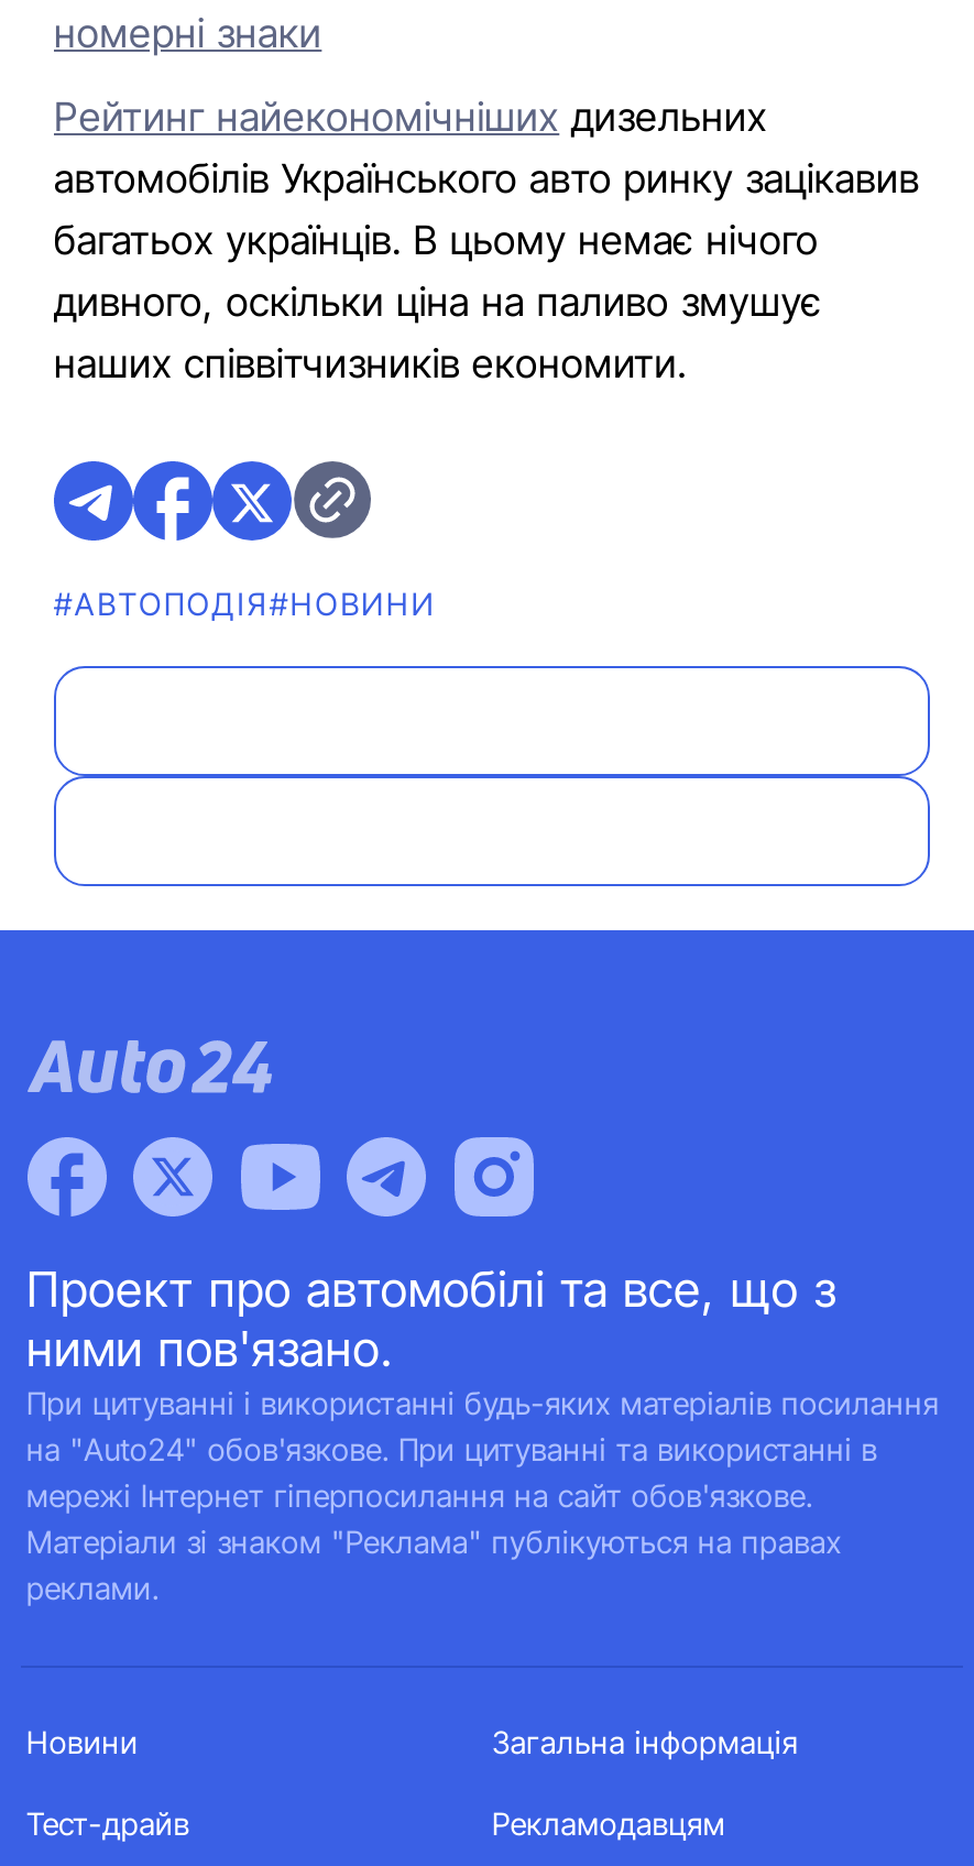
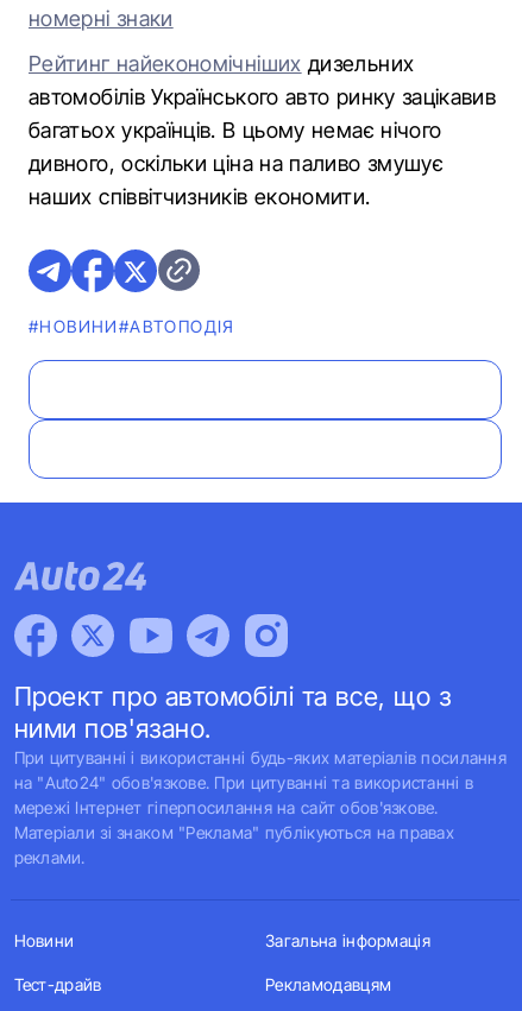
- #АВТОПОДІЯ#НОВИНИ
+ #НОВИНИ#АВТОПОДІЯ
